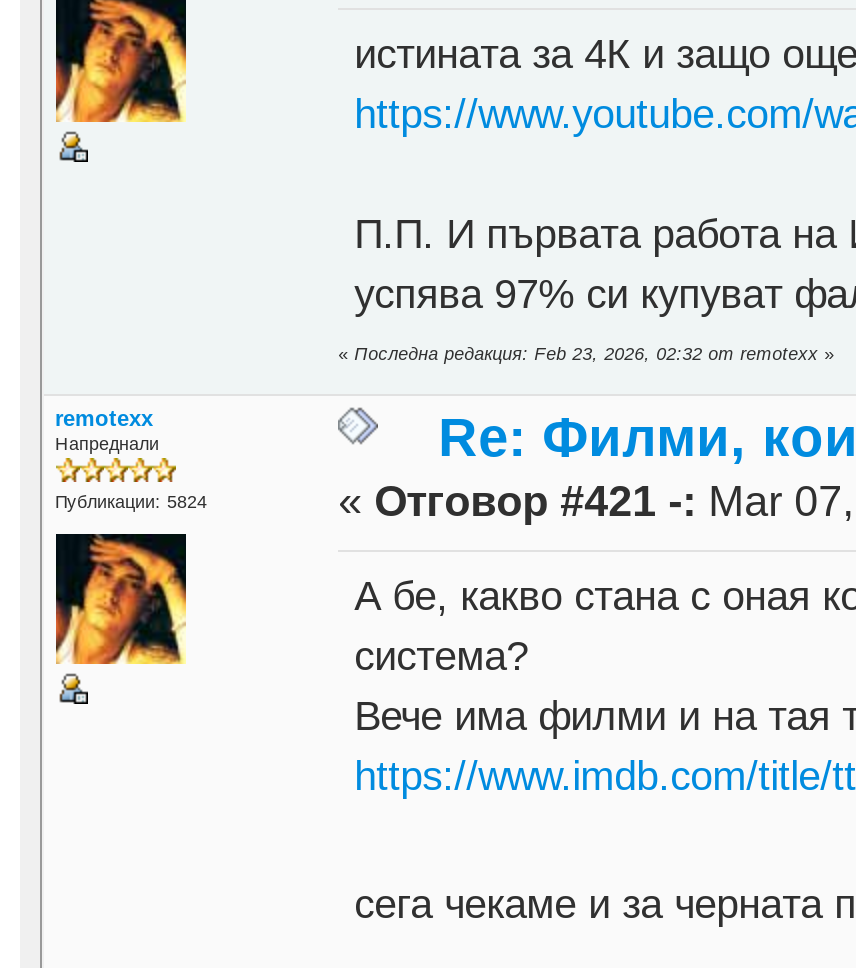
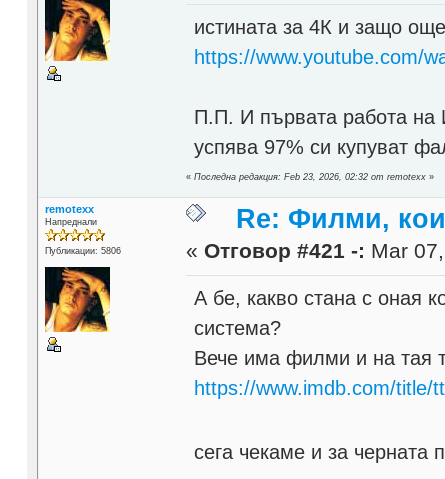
- Публикации: 5824
+ Публикации: 5806
